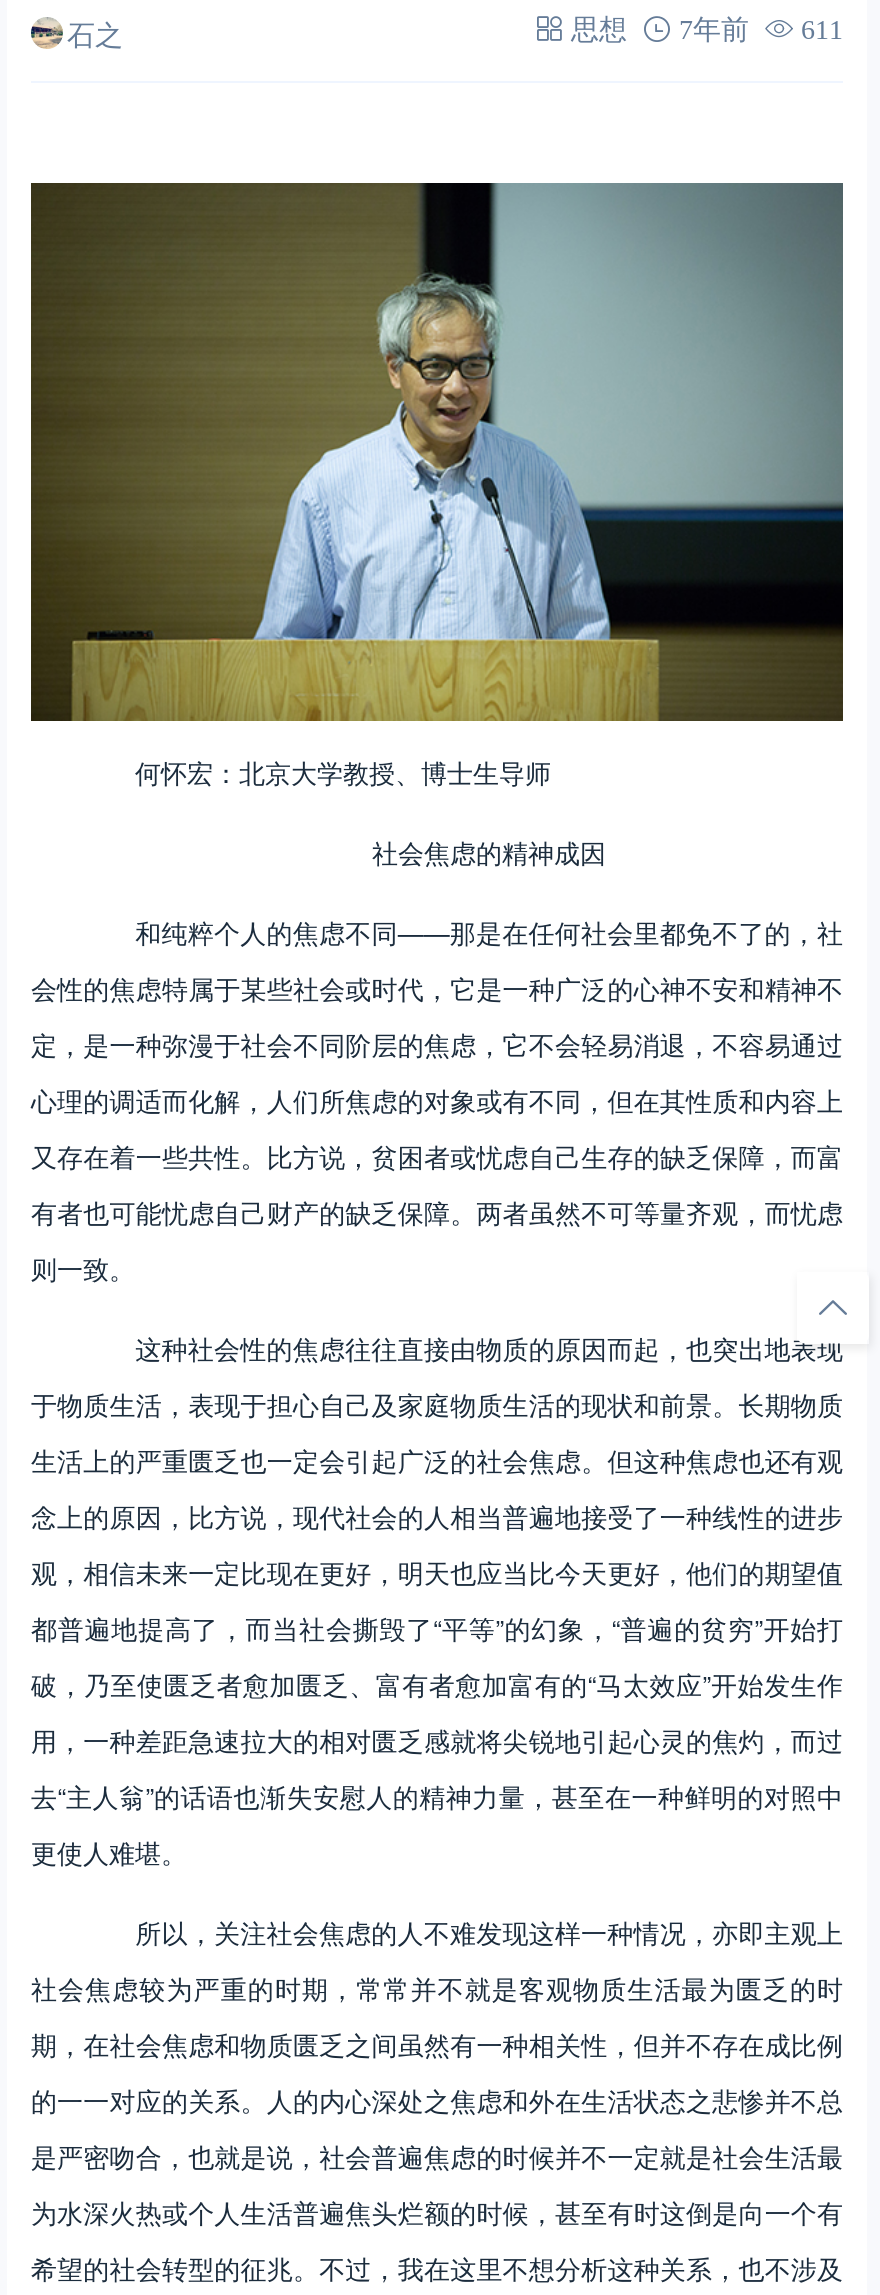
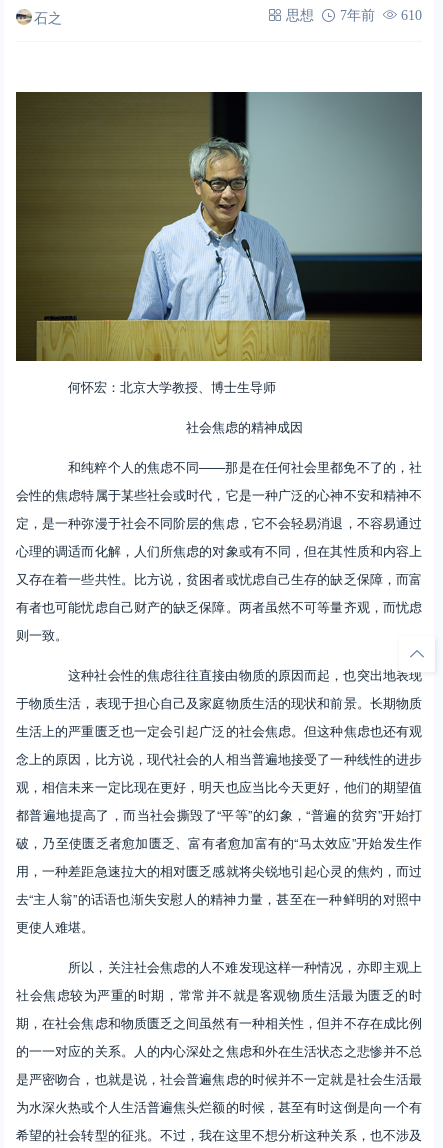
- 思想 7年前 611
+ 思想 7年前 610
